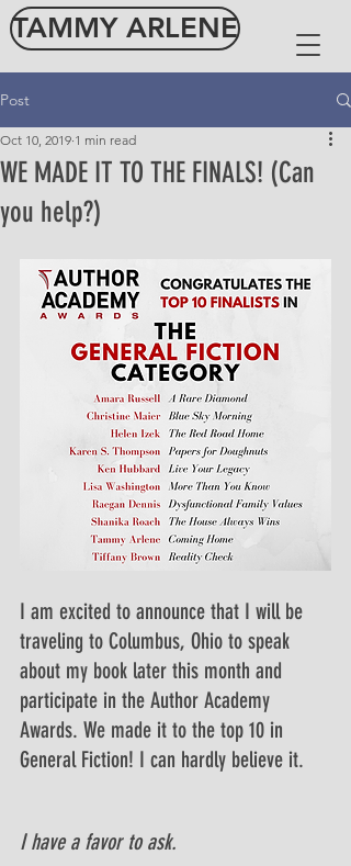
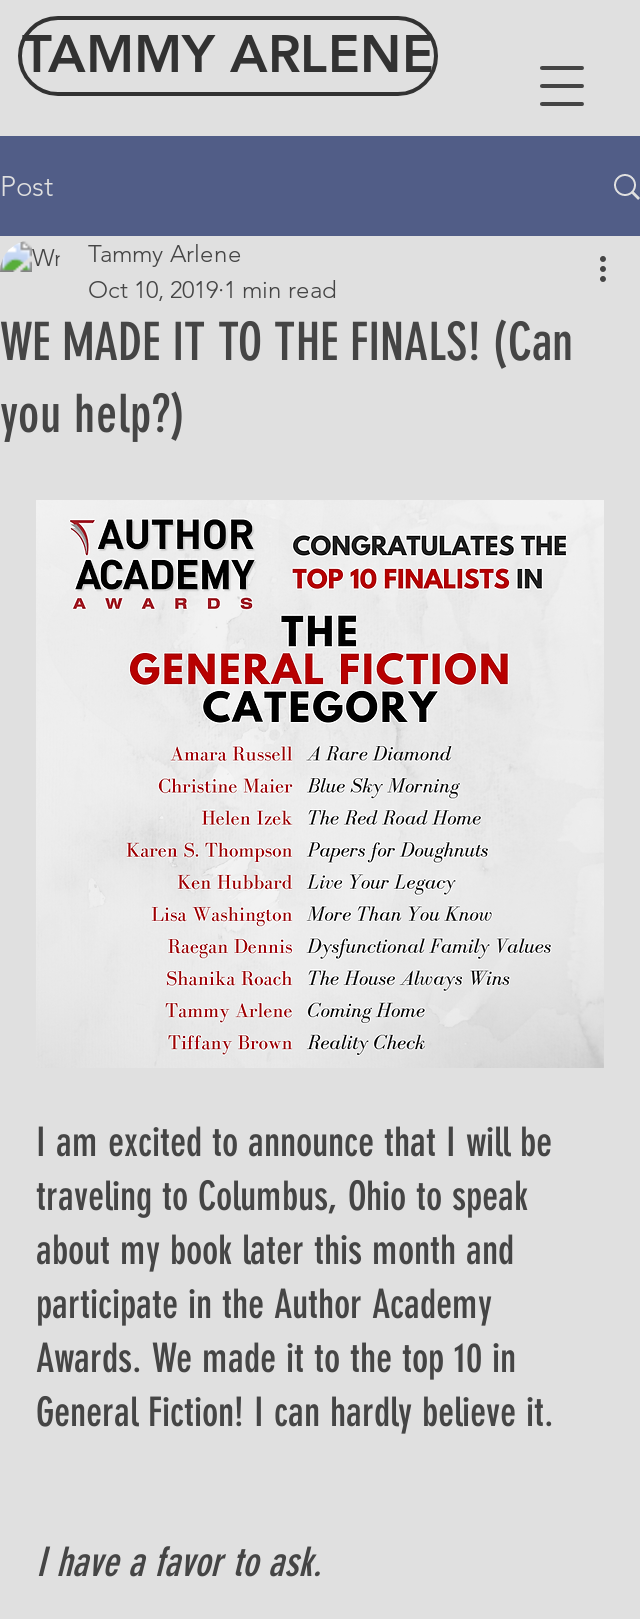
+ Tammy Arlene
